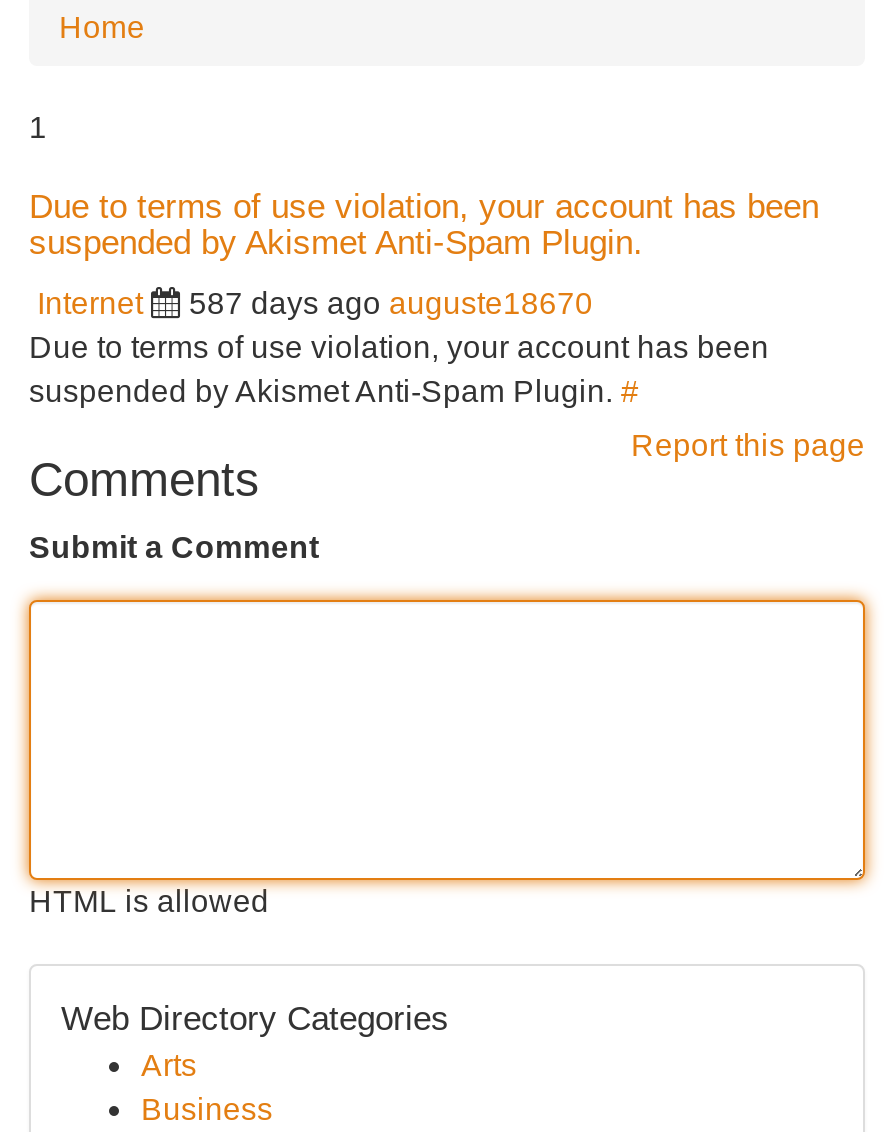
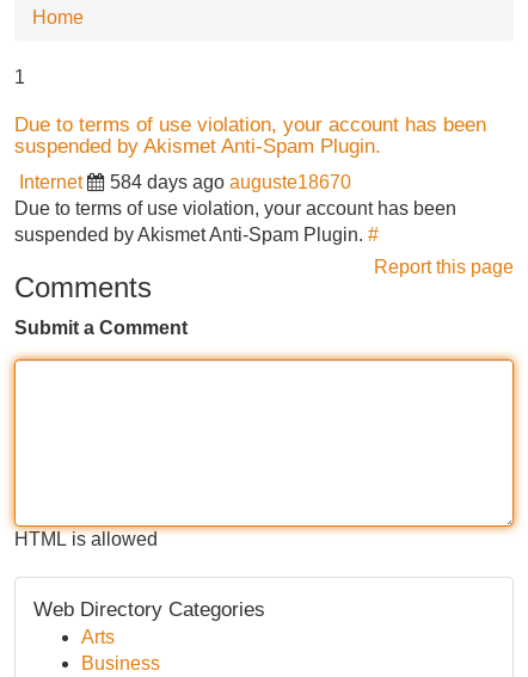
- 587 days ago auguste18670
+ 584 days ago auguste18670
